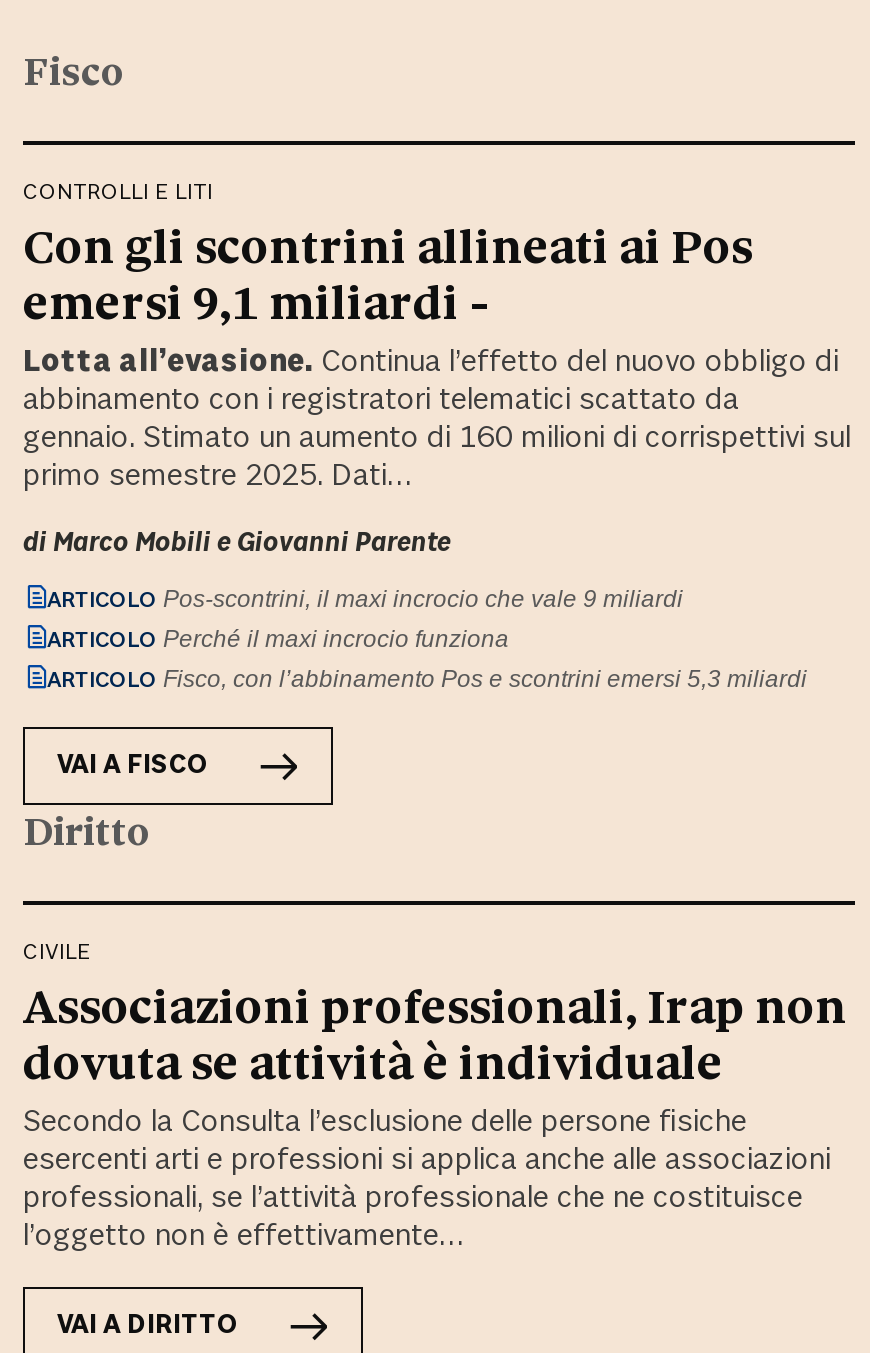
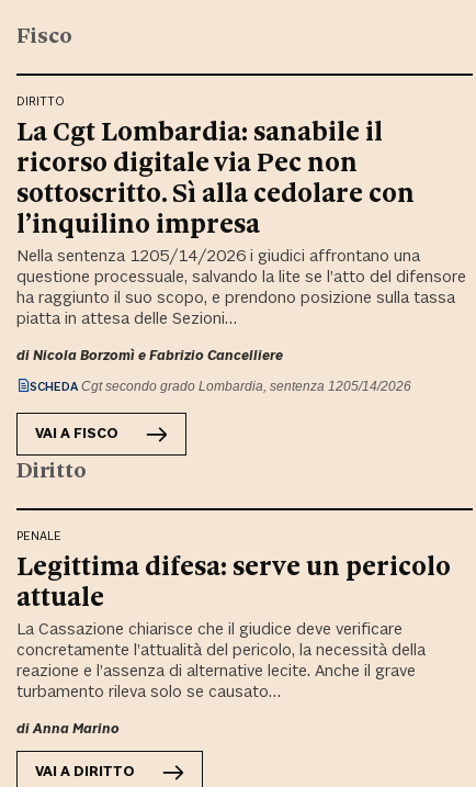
- CONTROLLI E LITI
- Con gli scontrini allineati ai Pos
- emersi 9,1 miliardi -
- Lotta all’evasione. Continua l’effetto del nuovo obbligo di
- abbinamento con i registratori telematici scattato da
- gennaio. Stimato un aumento di 160 milioni di corrispettivi sul
- primo semestre 2025. Dati…
+ DIRITTO
+ La Cgt Lombardia: sanabile il
+ ricorso digitale via Pec non
+ sottoscritto. Sì alla cedolare con
+ l’inquilino impresa
+ Nella sentenza 1205/14/2026 i giudici affrontano una
+ questione processuale, salvando la lite se l’atto del difensore
+ ha raggiunto il suo scopo, e prendono posizione sulla tassa
+ piatta in attesa delle Sezioni…

- di Marco Mobili e Giovanni Parente
+ di Nicola Borzomì e Fabrizio Cancelliere

- ARTICOLO Pos-scontrini, il maxi incrocio che vale 9 miliardi
- ARTICOLO Perché il maxi incrocio funziona
- ARTICOLO Fisco, con l’abbinamento Pos e scontrini emersi 5,3 miliardi
+ SCHEDA Cgt secondo grado Lombardia, sentenza 1205/14/2026

- CIVILE
- Associazioni professionali, Irap non
- dovuta se attività è individuale
- Secondo la Consulta l’esclusione delle persone fisiche
- esercenti arti e professioni si applica anche alle associazioni
- professionali, se l’attività professionale che ne costituisce
- l’oggetto non è effettivamente…
+ PENALE
+ Legittima difesa: serve un pericolo
+ attuale
+ La Cassazione chiarisce che il giudice deve verificare
+ concretamente l’attualità del pericolo, la necessità della
+ reazione e l’assenza di alternative lecite. Anche il grave
+ turbamento rileva solo se causato…
+ di Anna Marino
